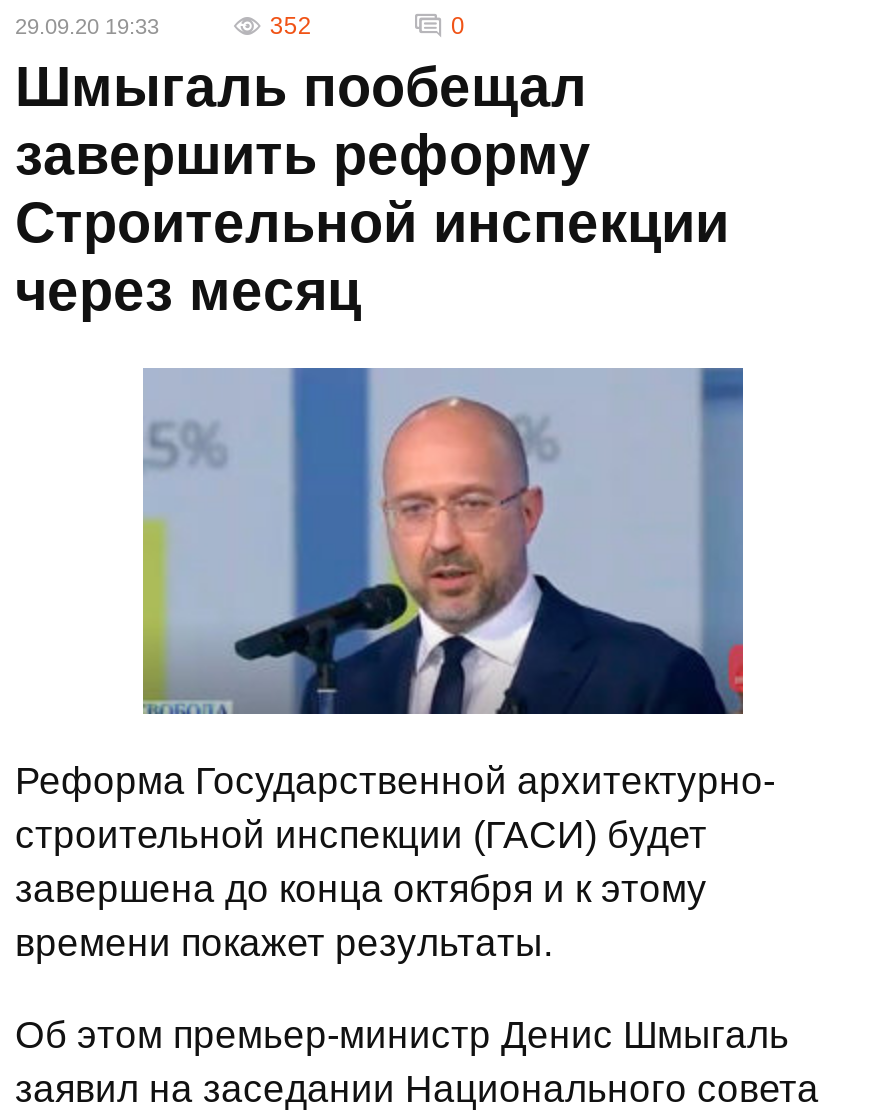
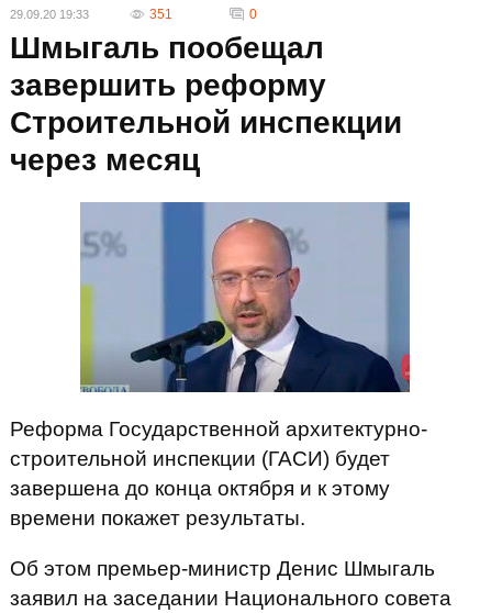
- 352
+ 351
